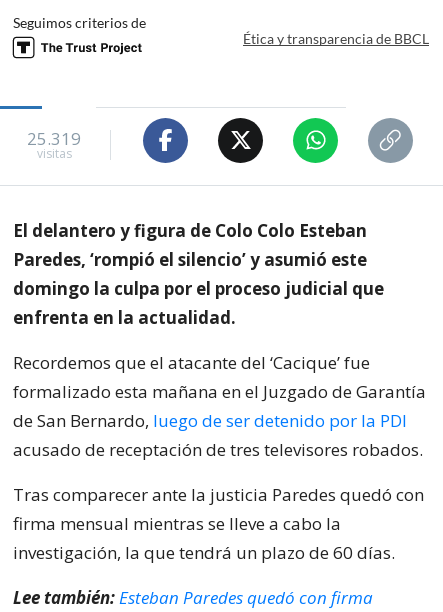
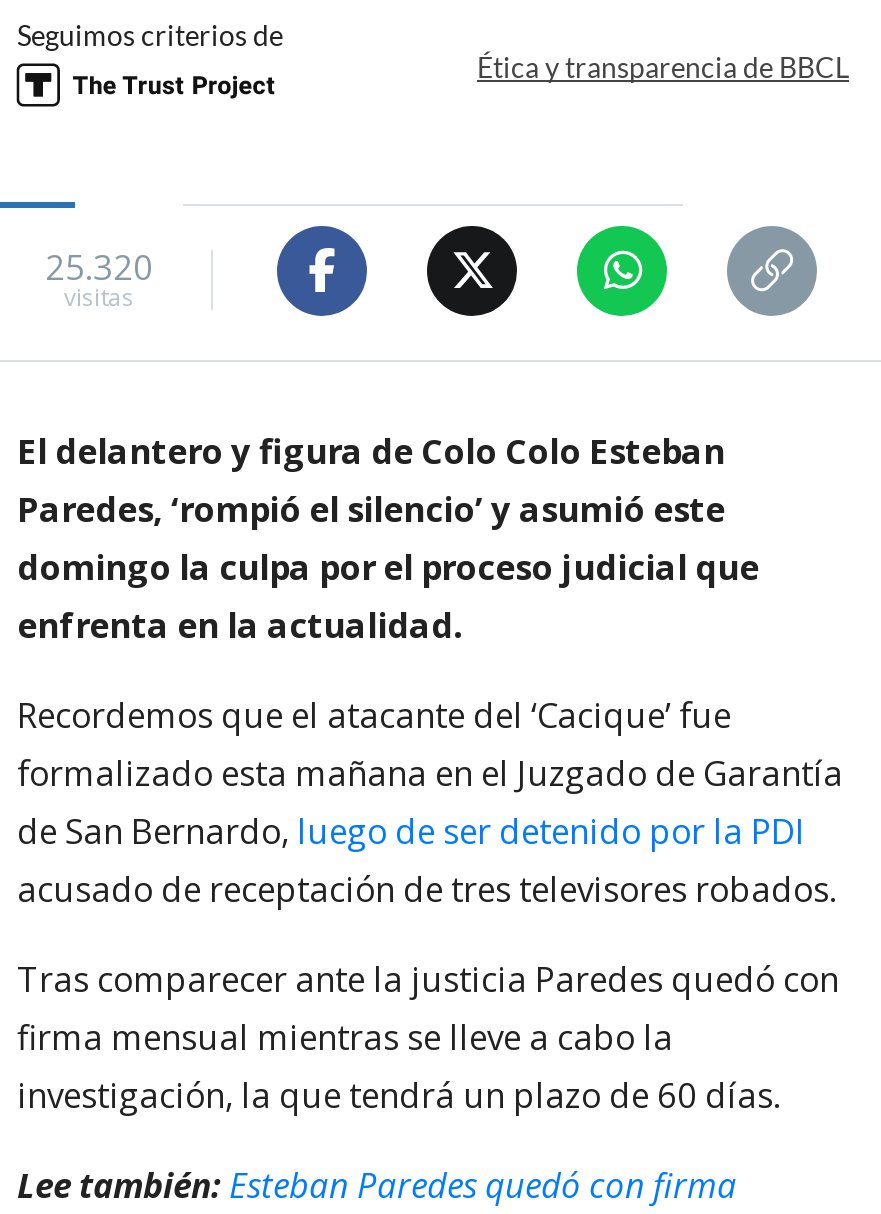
- 25.319
+ 25.320
